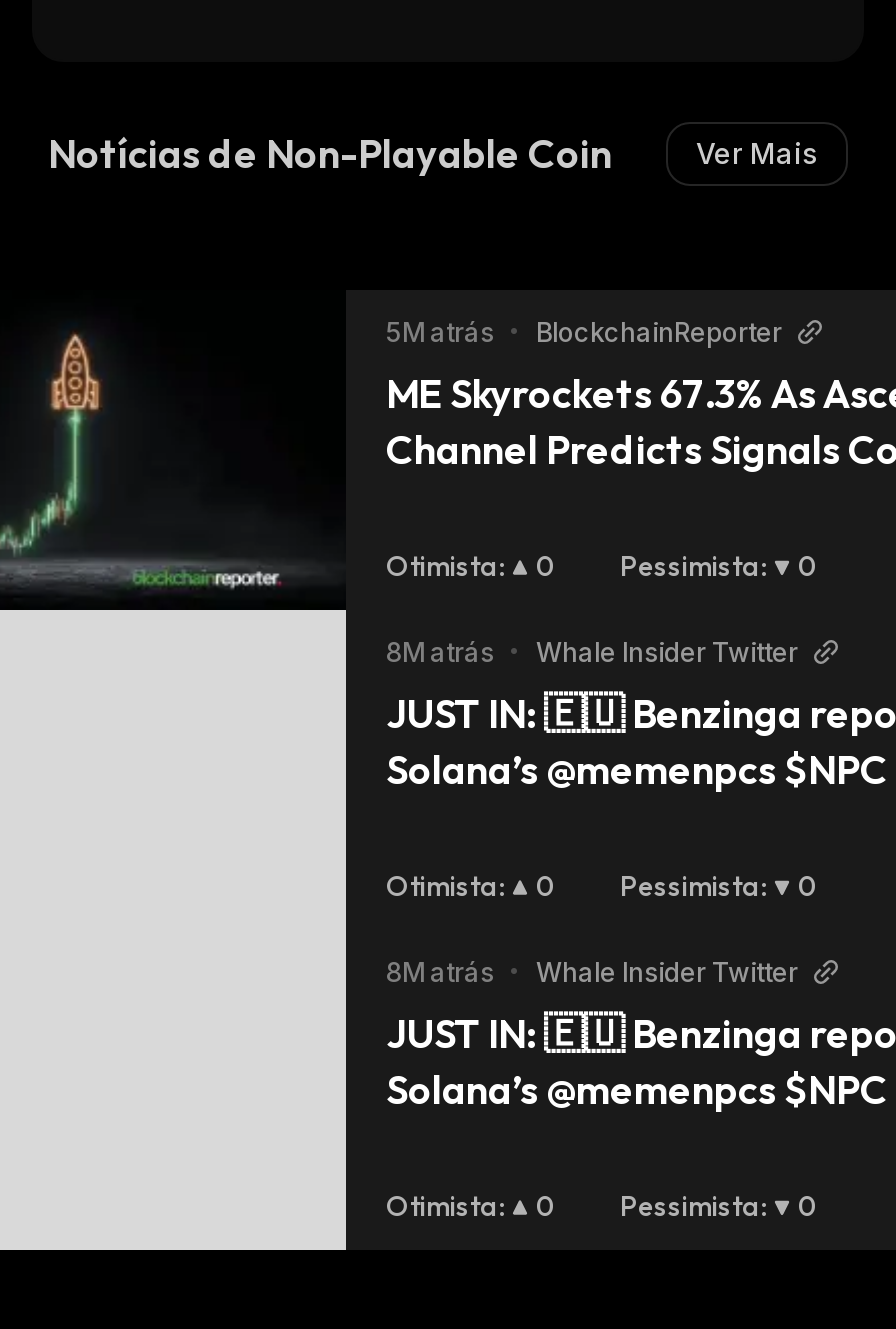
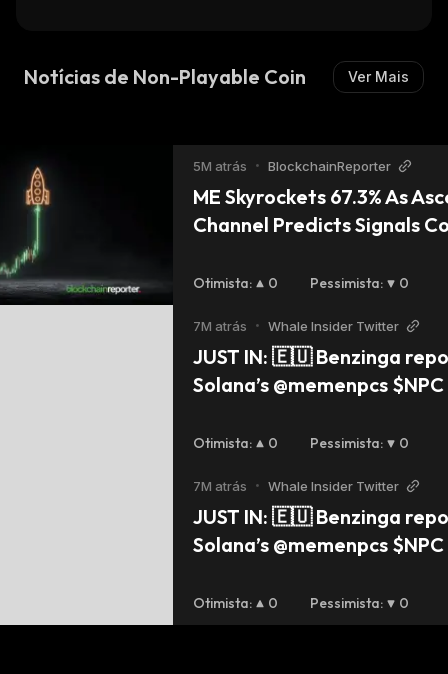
- 8M atrás • Whale Insider Twitter
+ 7M atrás • Whale Insider Twitter

- 8M atrás • Whale Insider Twitter
+ 7M atrás • Whale Insider Twitter
